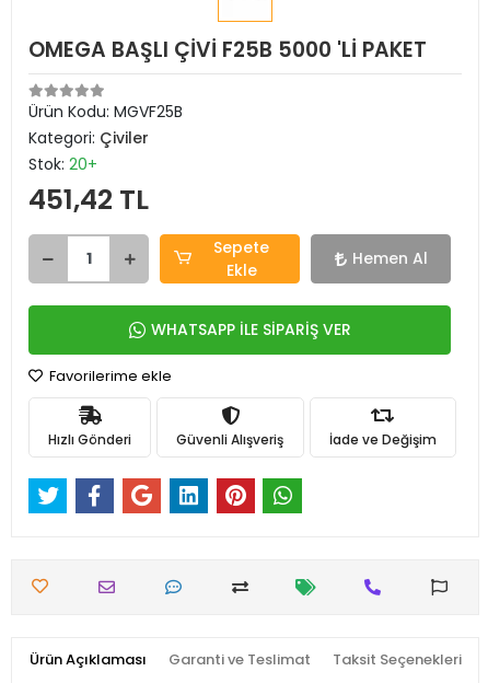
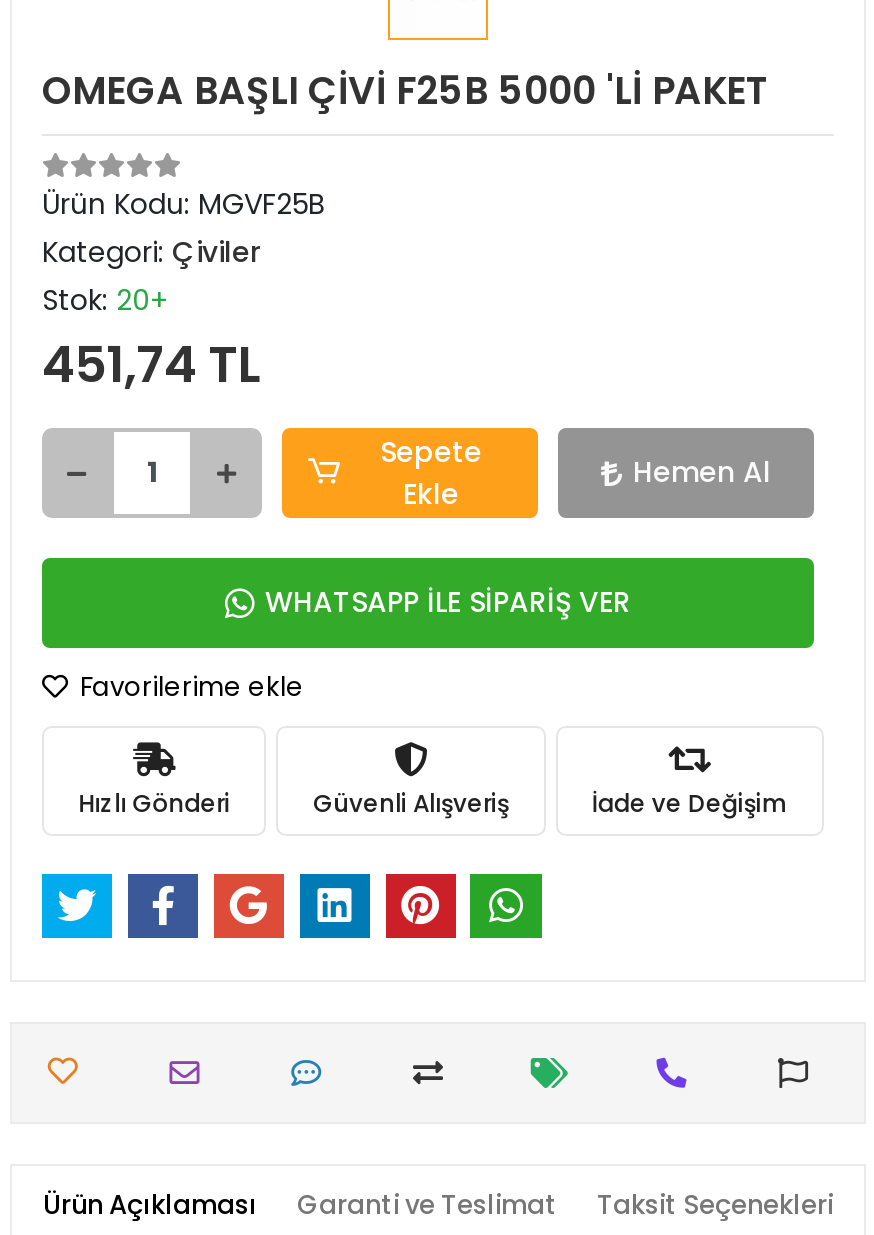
- 451,42 TL
+ 451,74 TL
